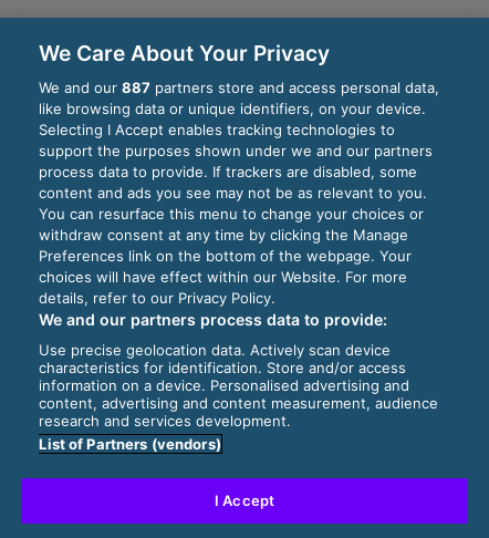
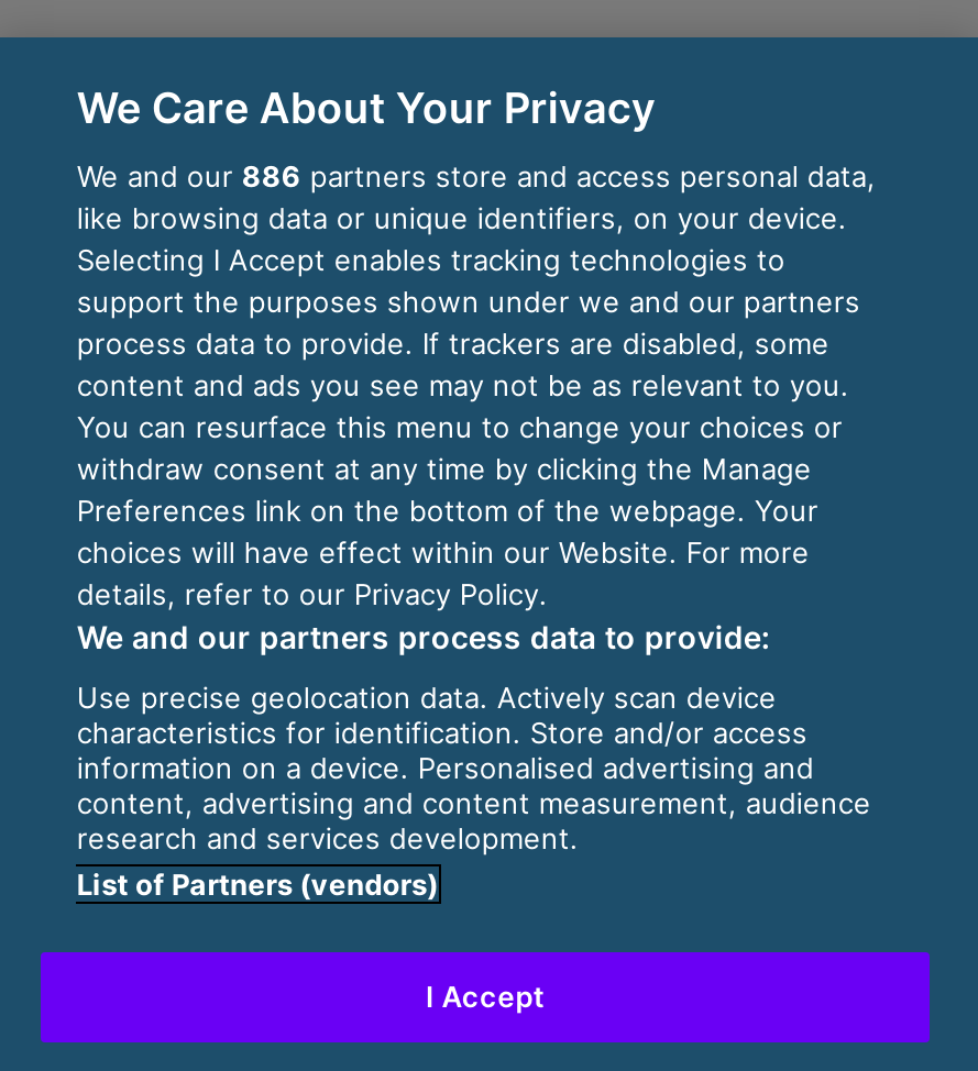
- We and our 887 partners store and access personal data,
+ We and our 886 partners store and access personal data,
